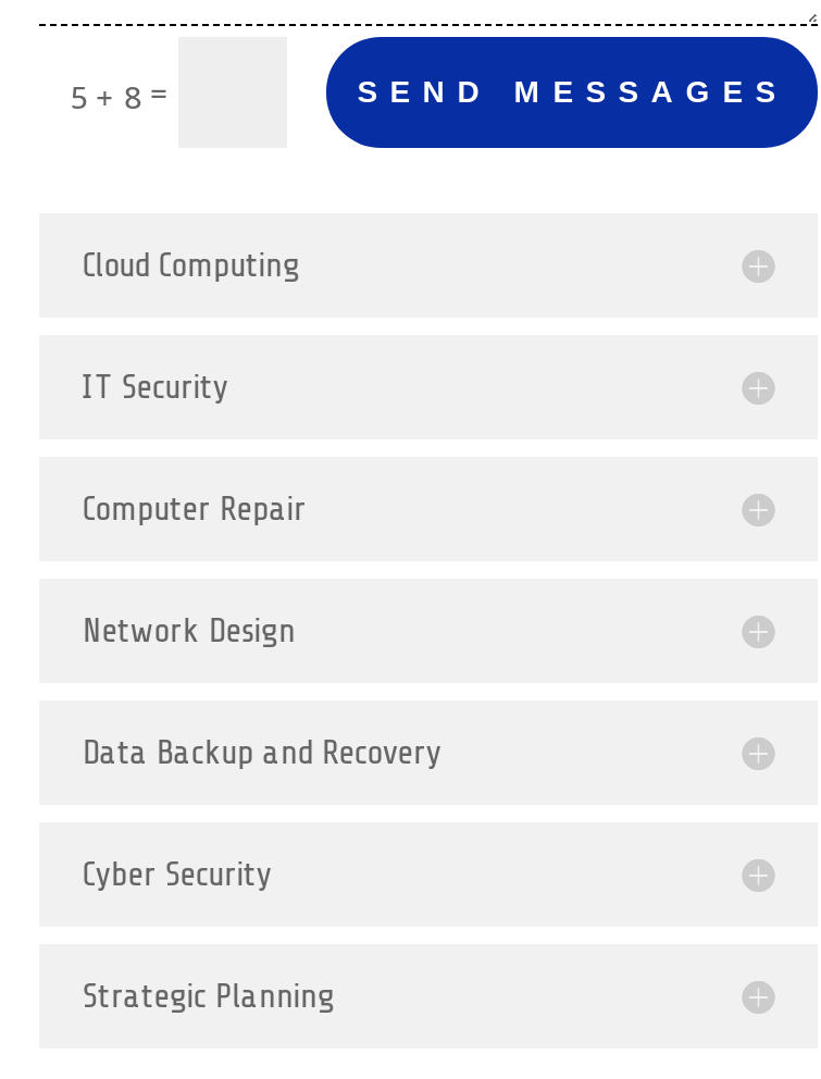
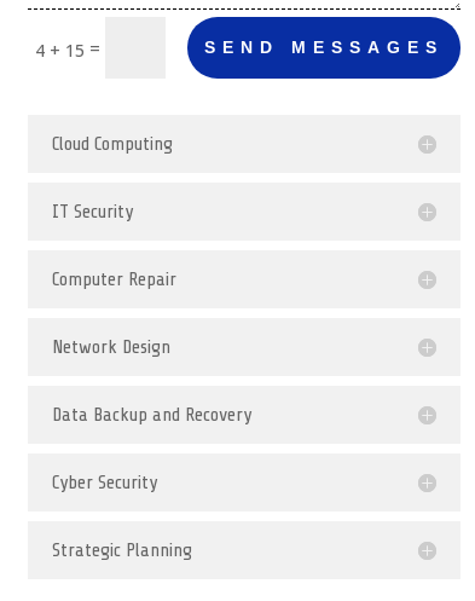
- 5 + 8 =
+ 4 + 15 =
